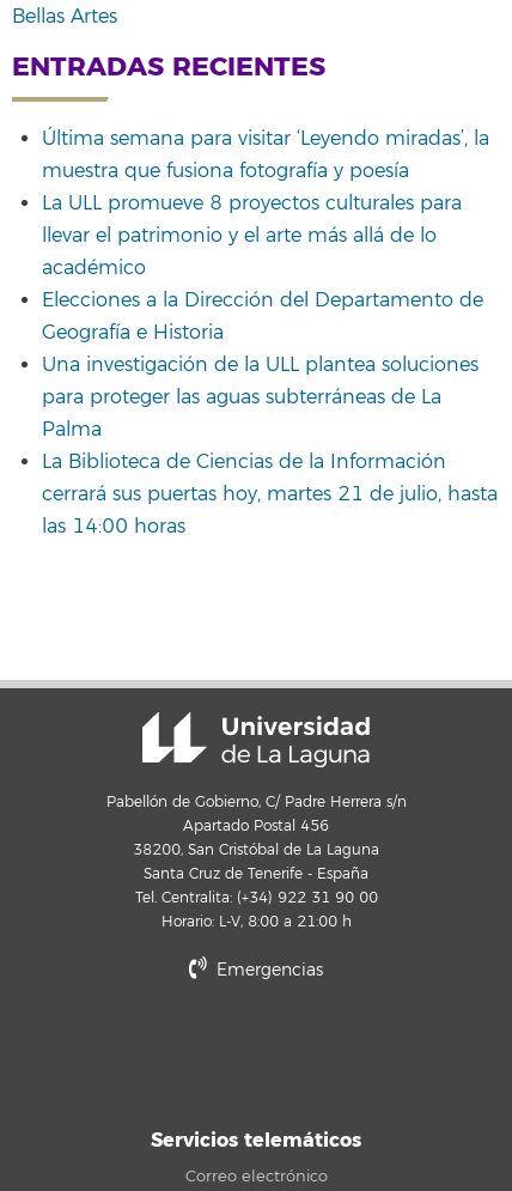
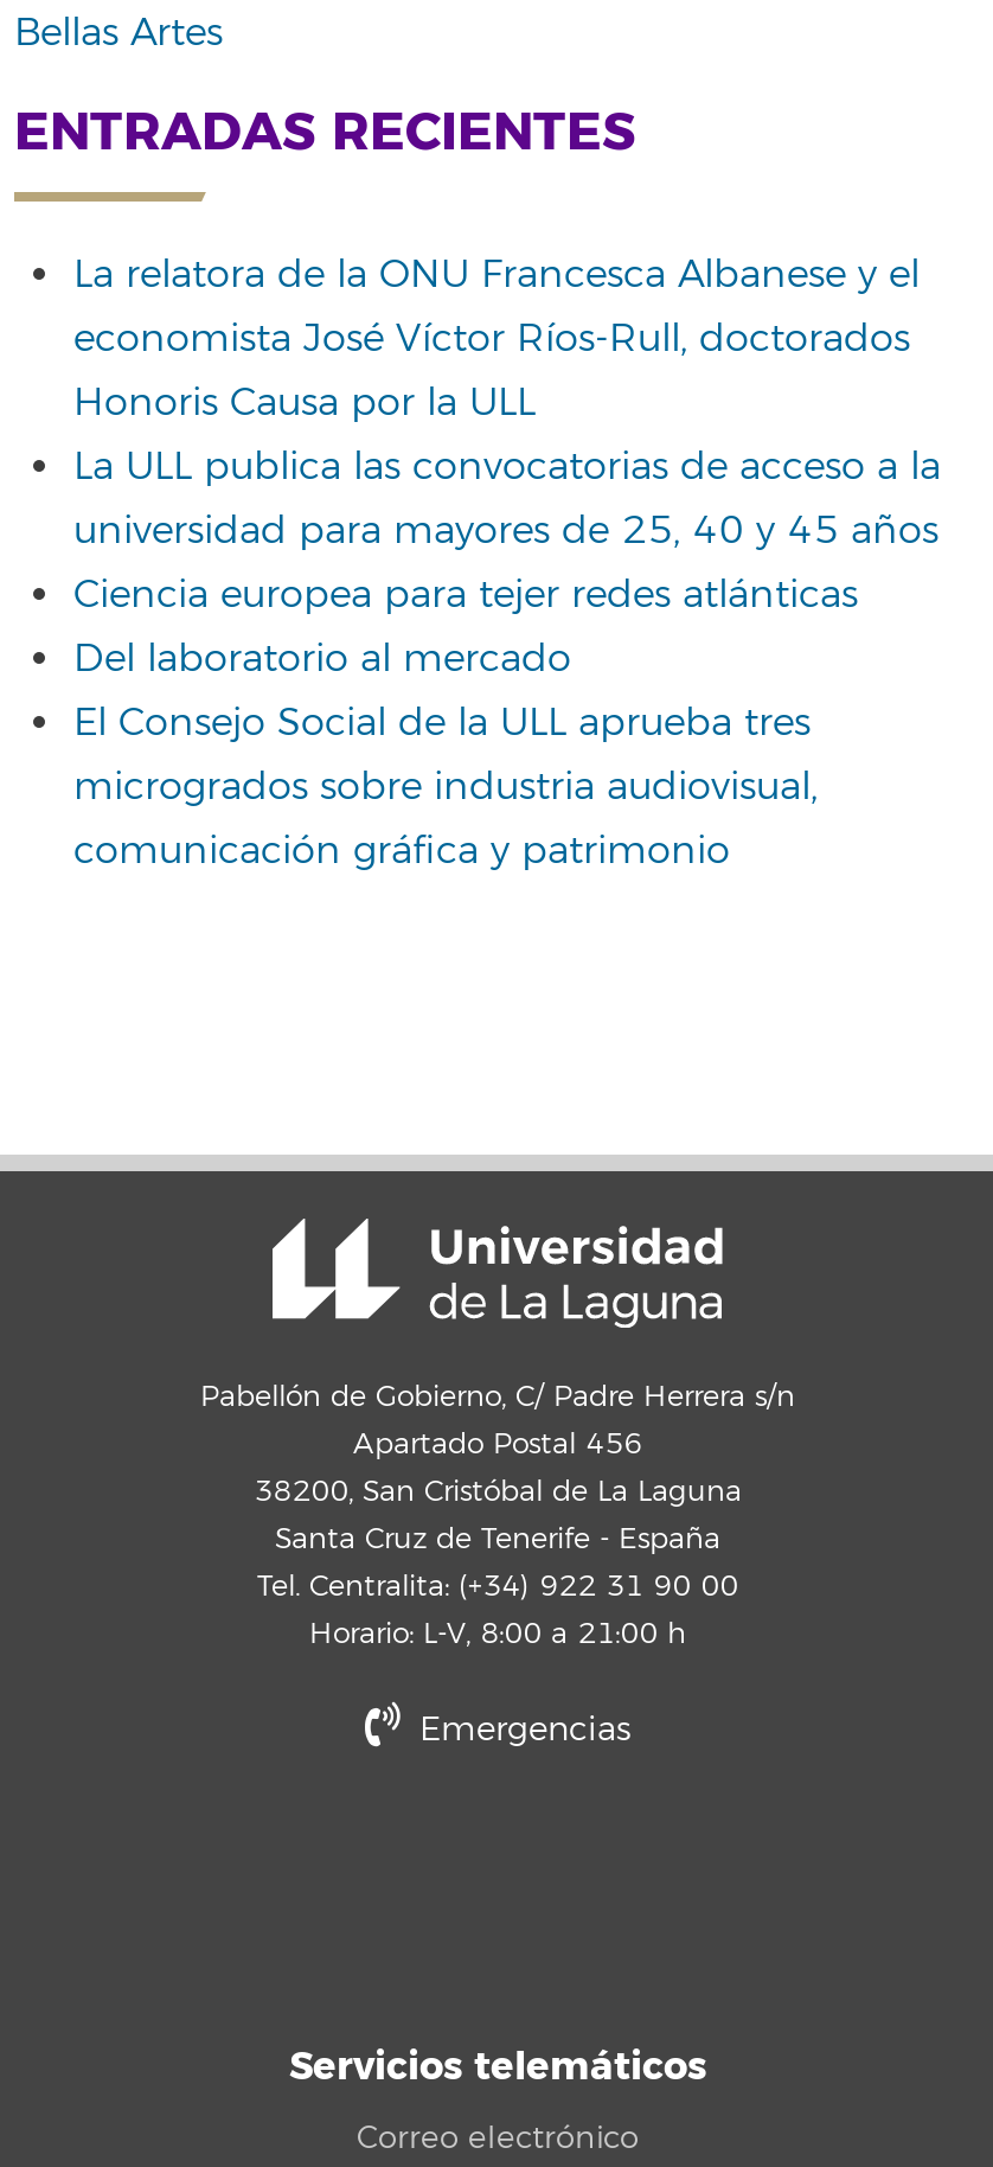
- Última semana para visitar ‘Leyendo miradas’, la
- muestra que fusiona fotografía y poesía
- La ULL promueve 8 proyectos culturales para
- llevar el patrimonio y el arte más allá de lo
- académico
- Elecciones a la Dirección del Departamento de
- Geografía e Historia
- Una investigación de la ULL plantea soluciones
- para proteger las aguas subterráneas de La
- Palma
- La Biblioteca de Ciencias de la Información
- cerrará sus puertas hoy, martes 21 de julio, hasta
- las 14:00 horas
+ La relatora de la ONU Francesca Albanese y el
+ economista José Víctor Ríos-Rull, doctorados
+ Honoris Causa por la ULL
+ La ULL publica las convocatorias de acceso a la
+ universidad para mayores de 25, 40 y 45 años
+ Ciencia europea para tejer redes atlánticas
+ Del laboratorio al mercado
+ El Consejo Social de la ULL aprueba tres
+ microgrados sobre industria audiovisual,
+ comunicación gráfica y patrimonio
